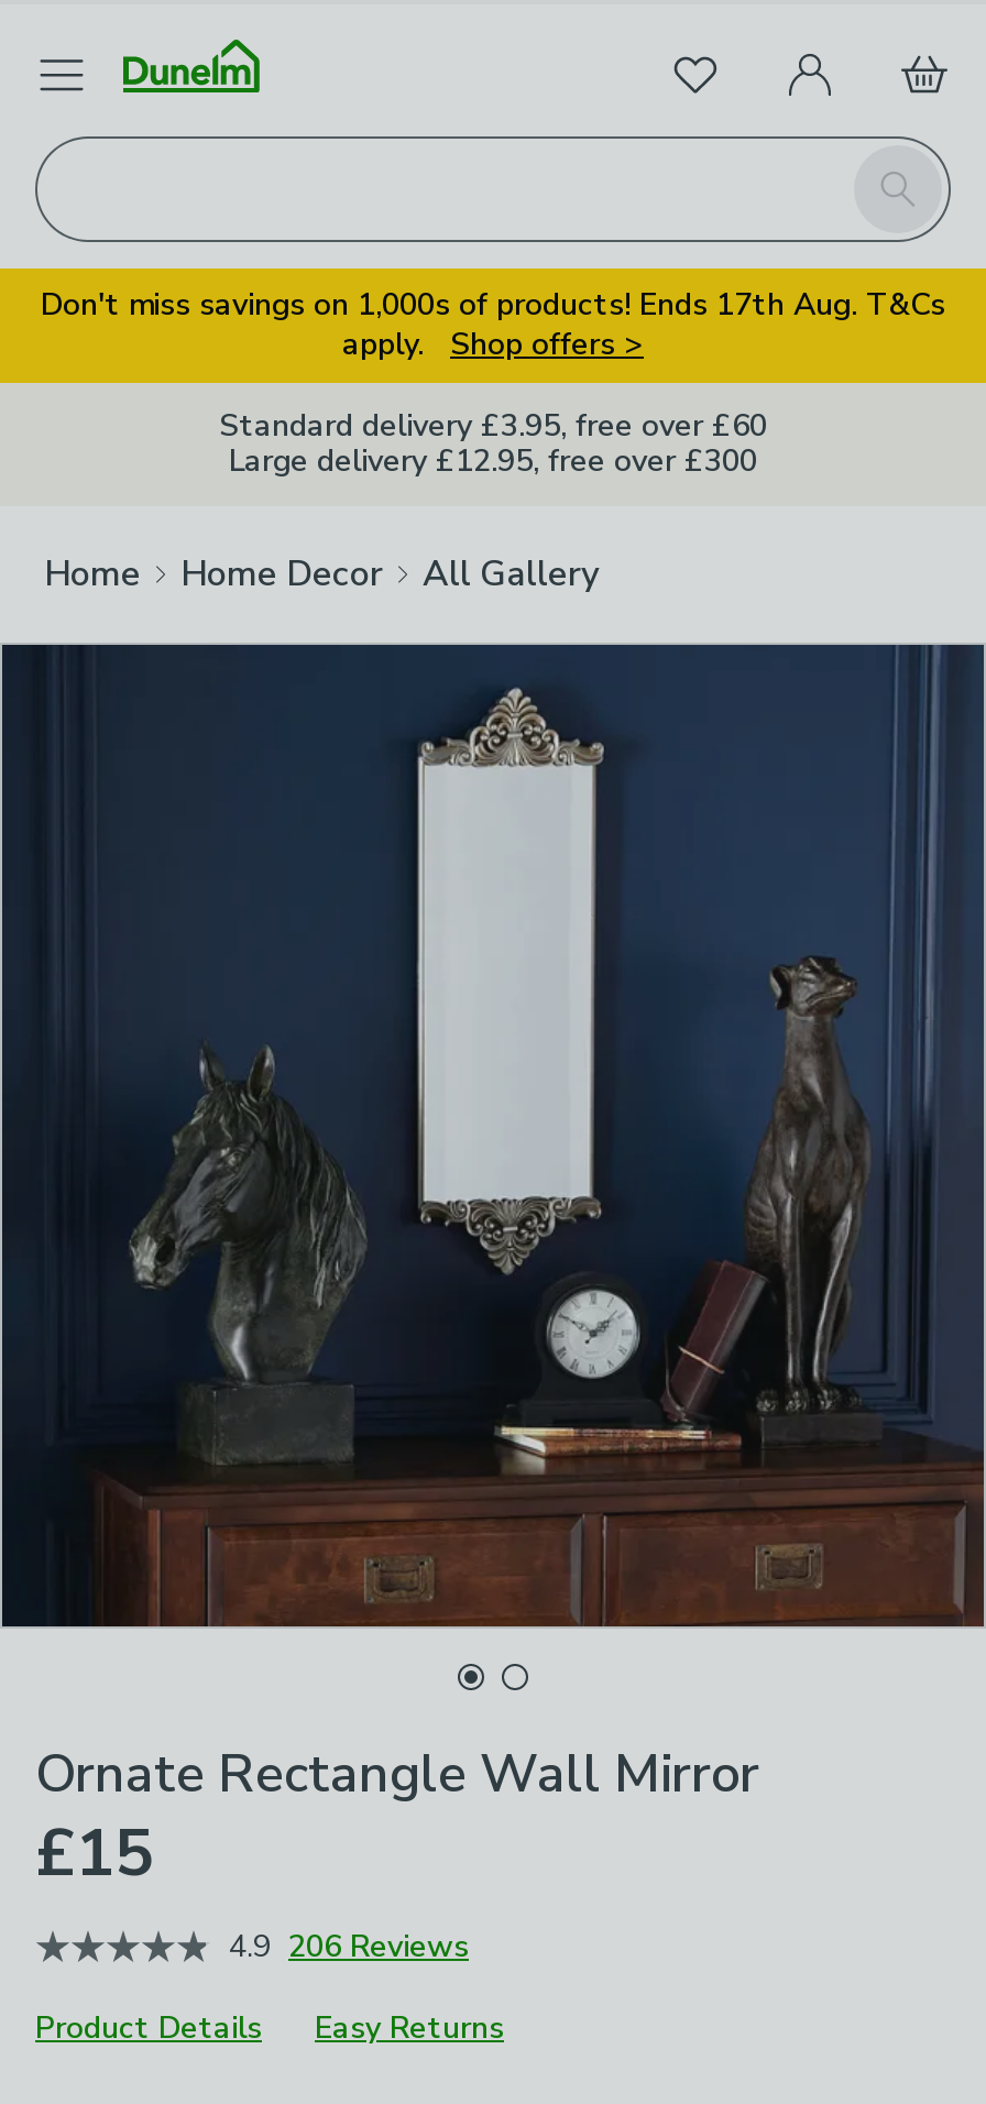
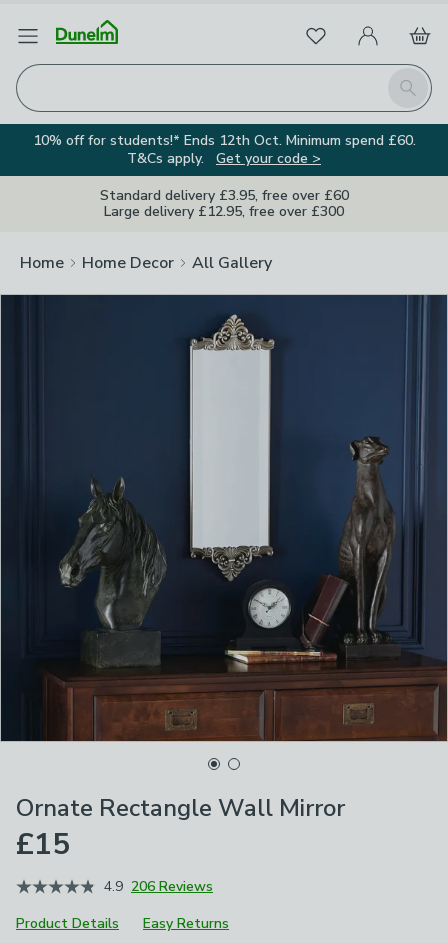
- Don't miss savings on 1,000s of products! Ends 17th Aug. T&Cs
- apply. Shop offers >
+ 10% off for students!* Ends 12th Oct. Minimum spend £60.
+ T&Cs apply. Get your code >
